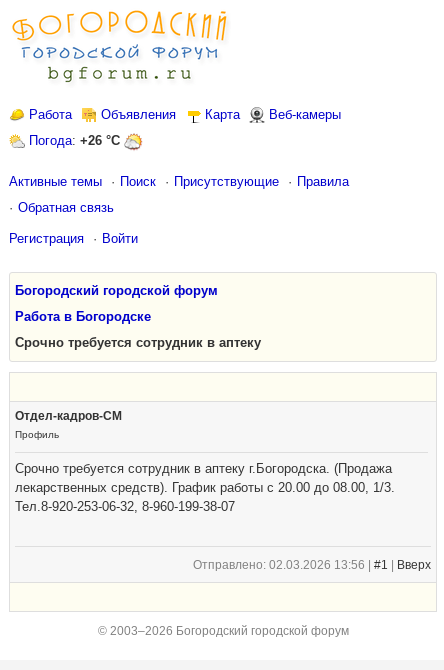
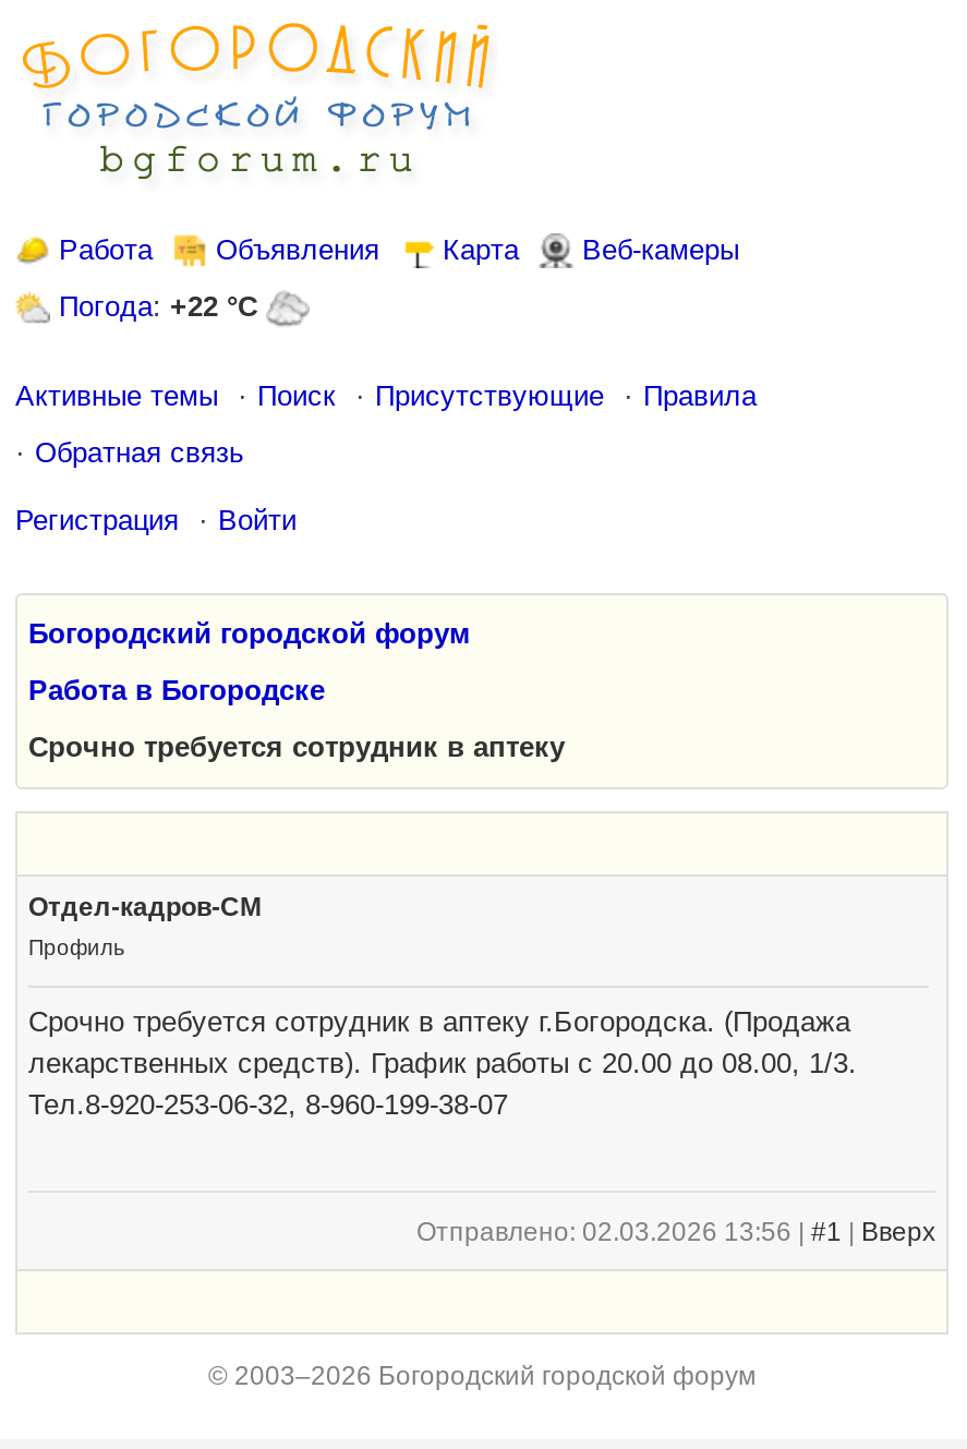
- Погода: +26 °C
+ Погода: +22 °C
